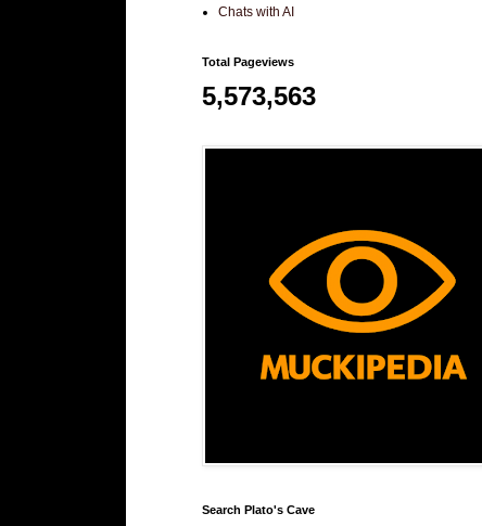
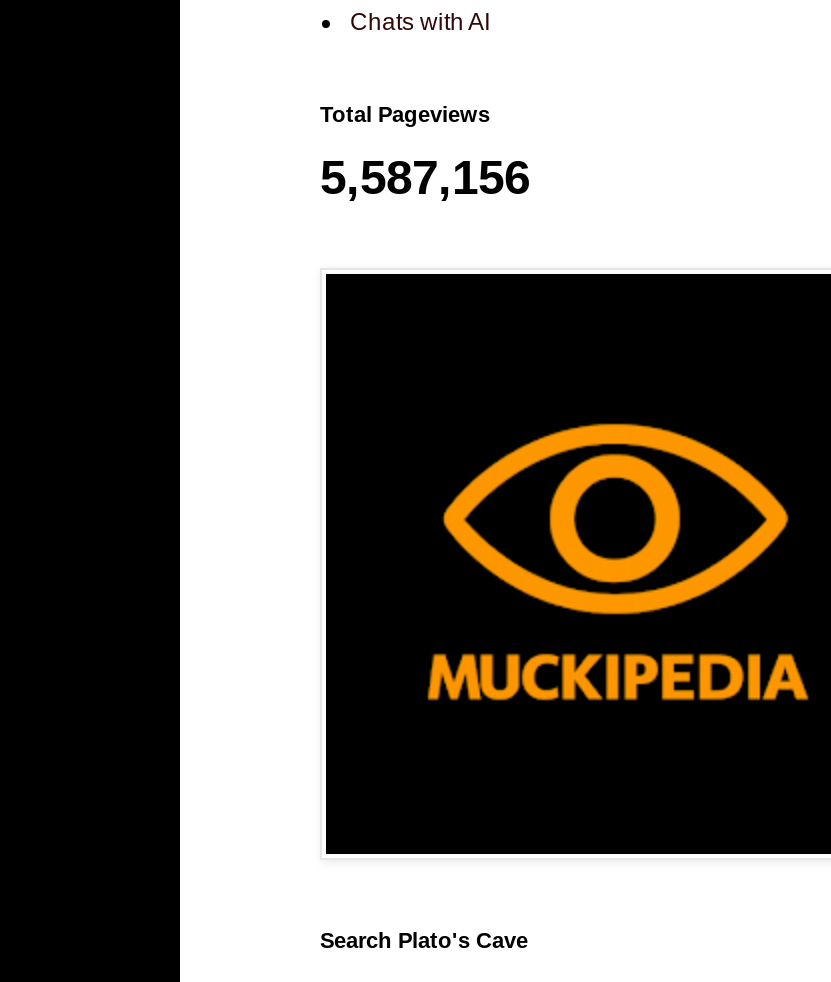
- 5,573,563
+ 5,587,156
